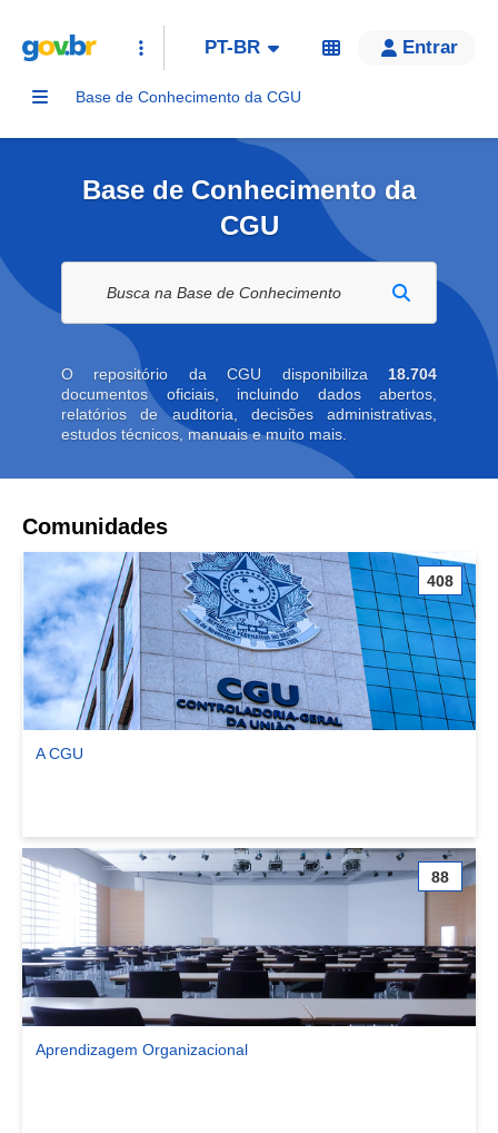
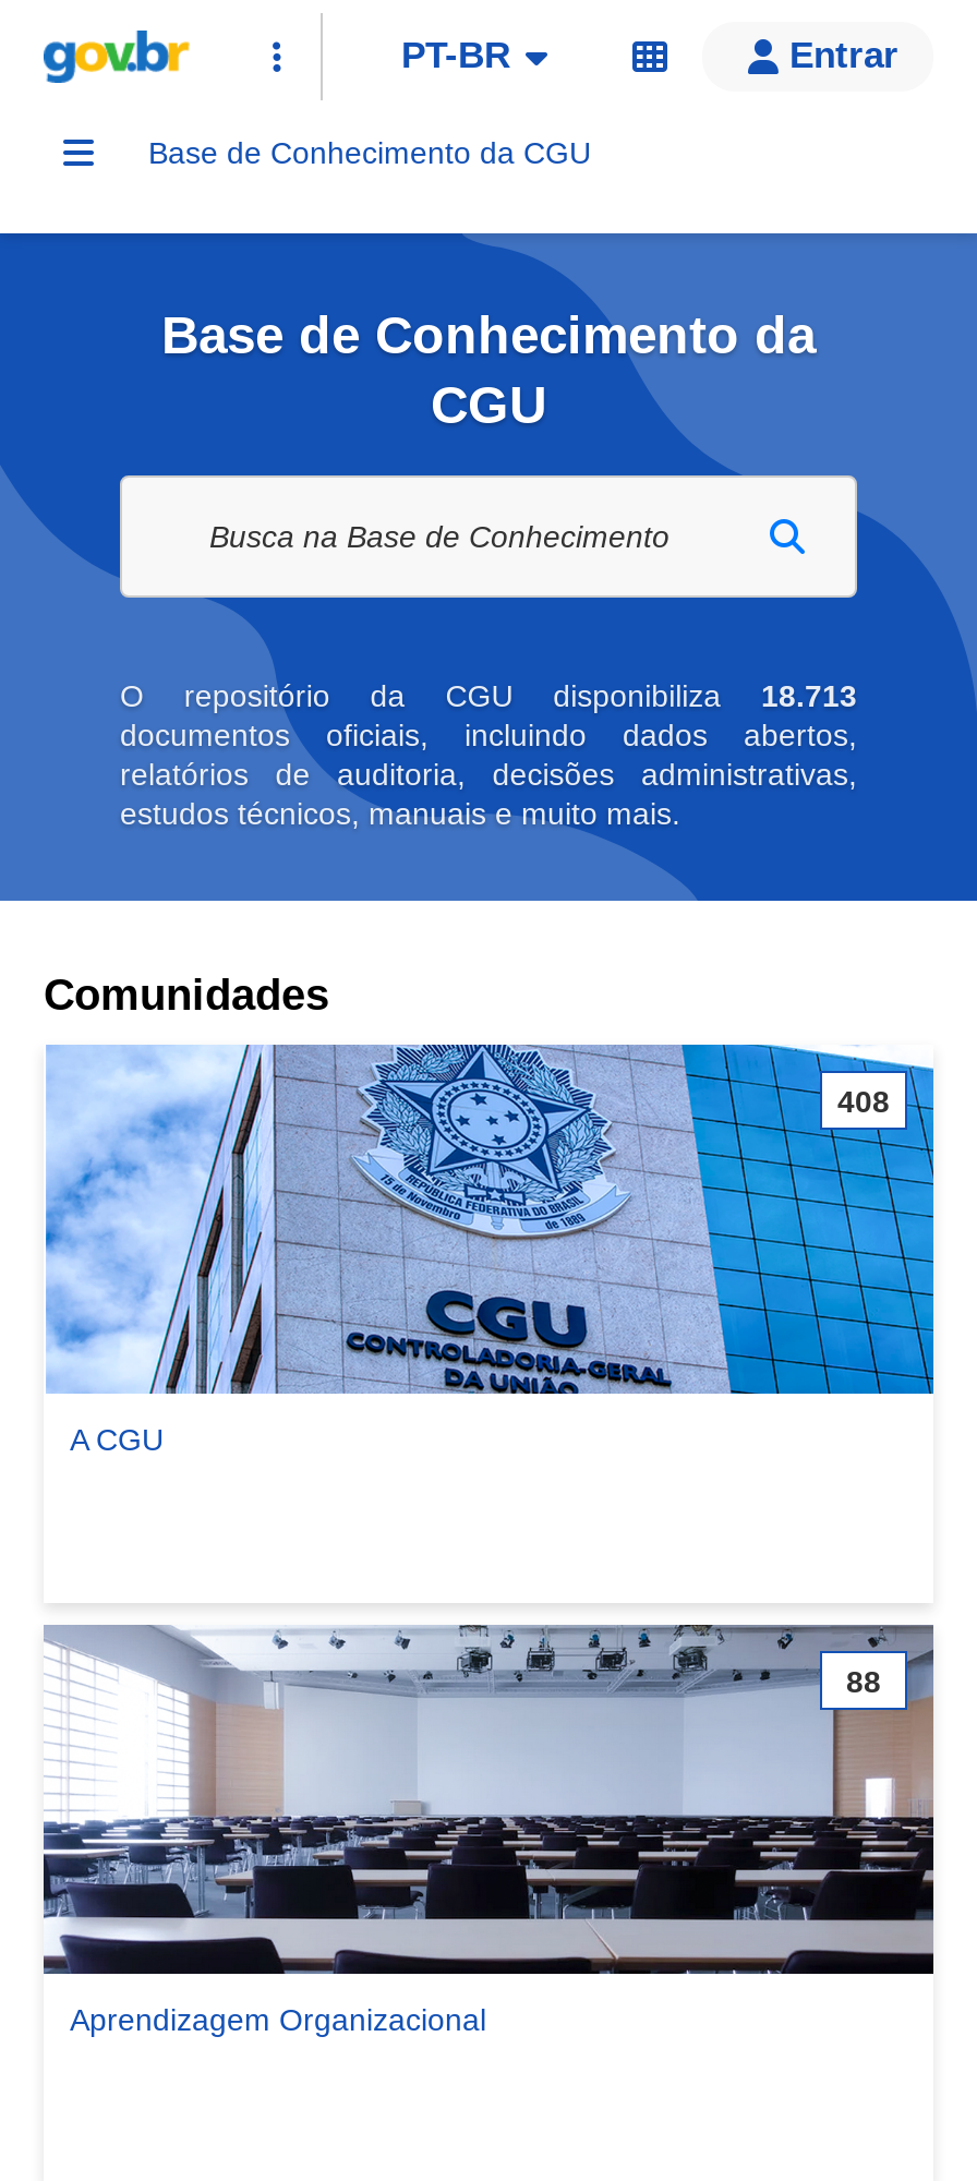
- O repositório da CGU disponibiliza 18.704
+ O repositório da CGU disponibiliza 18.713
